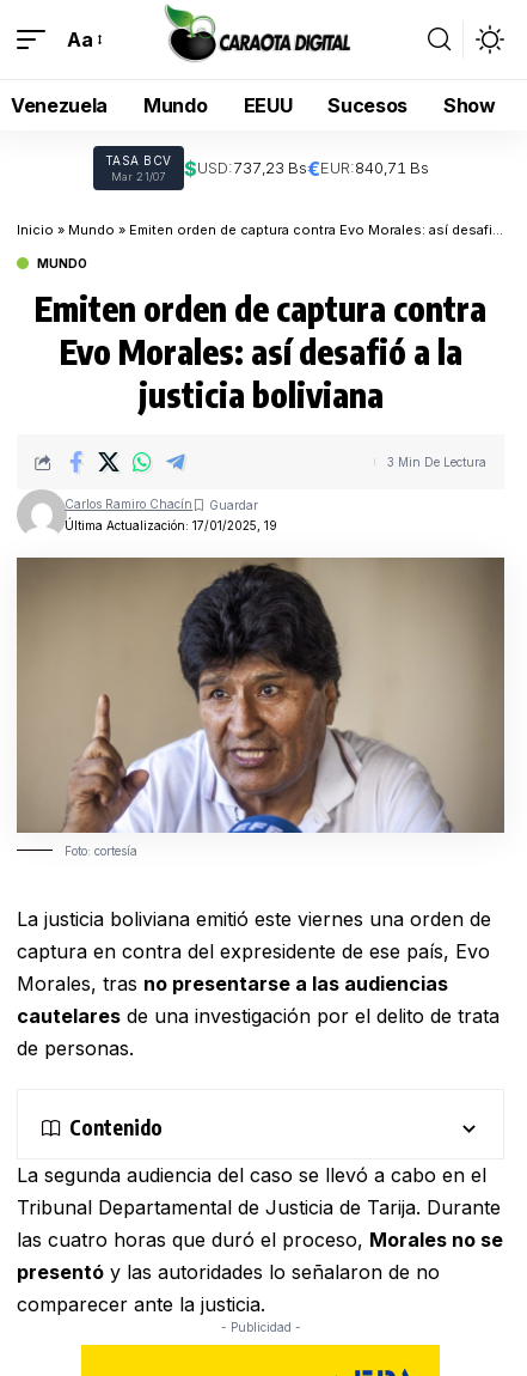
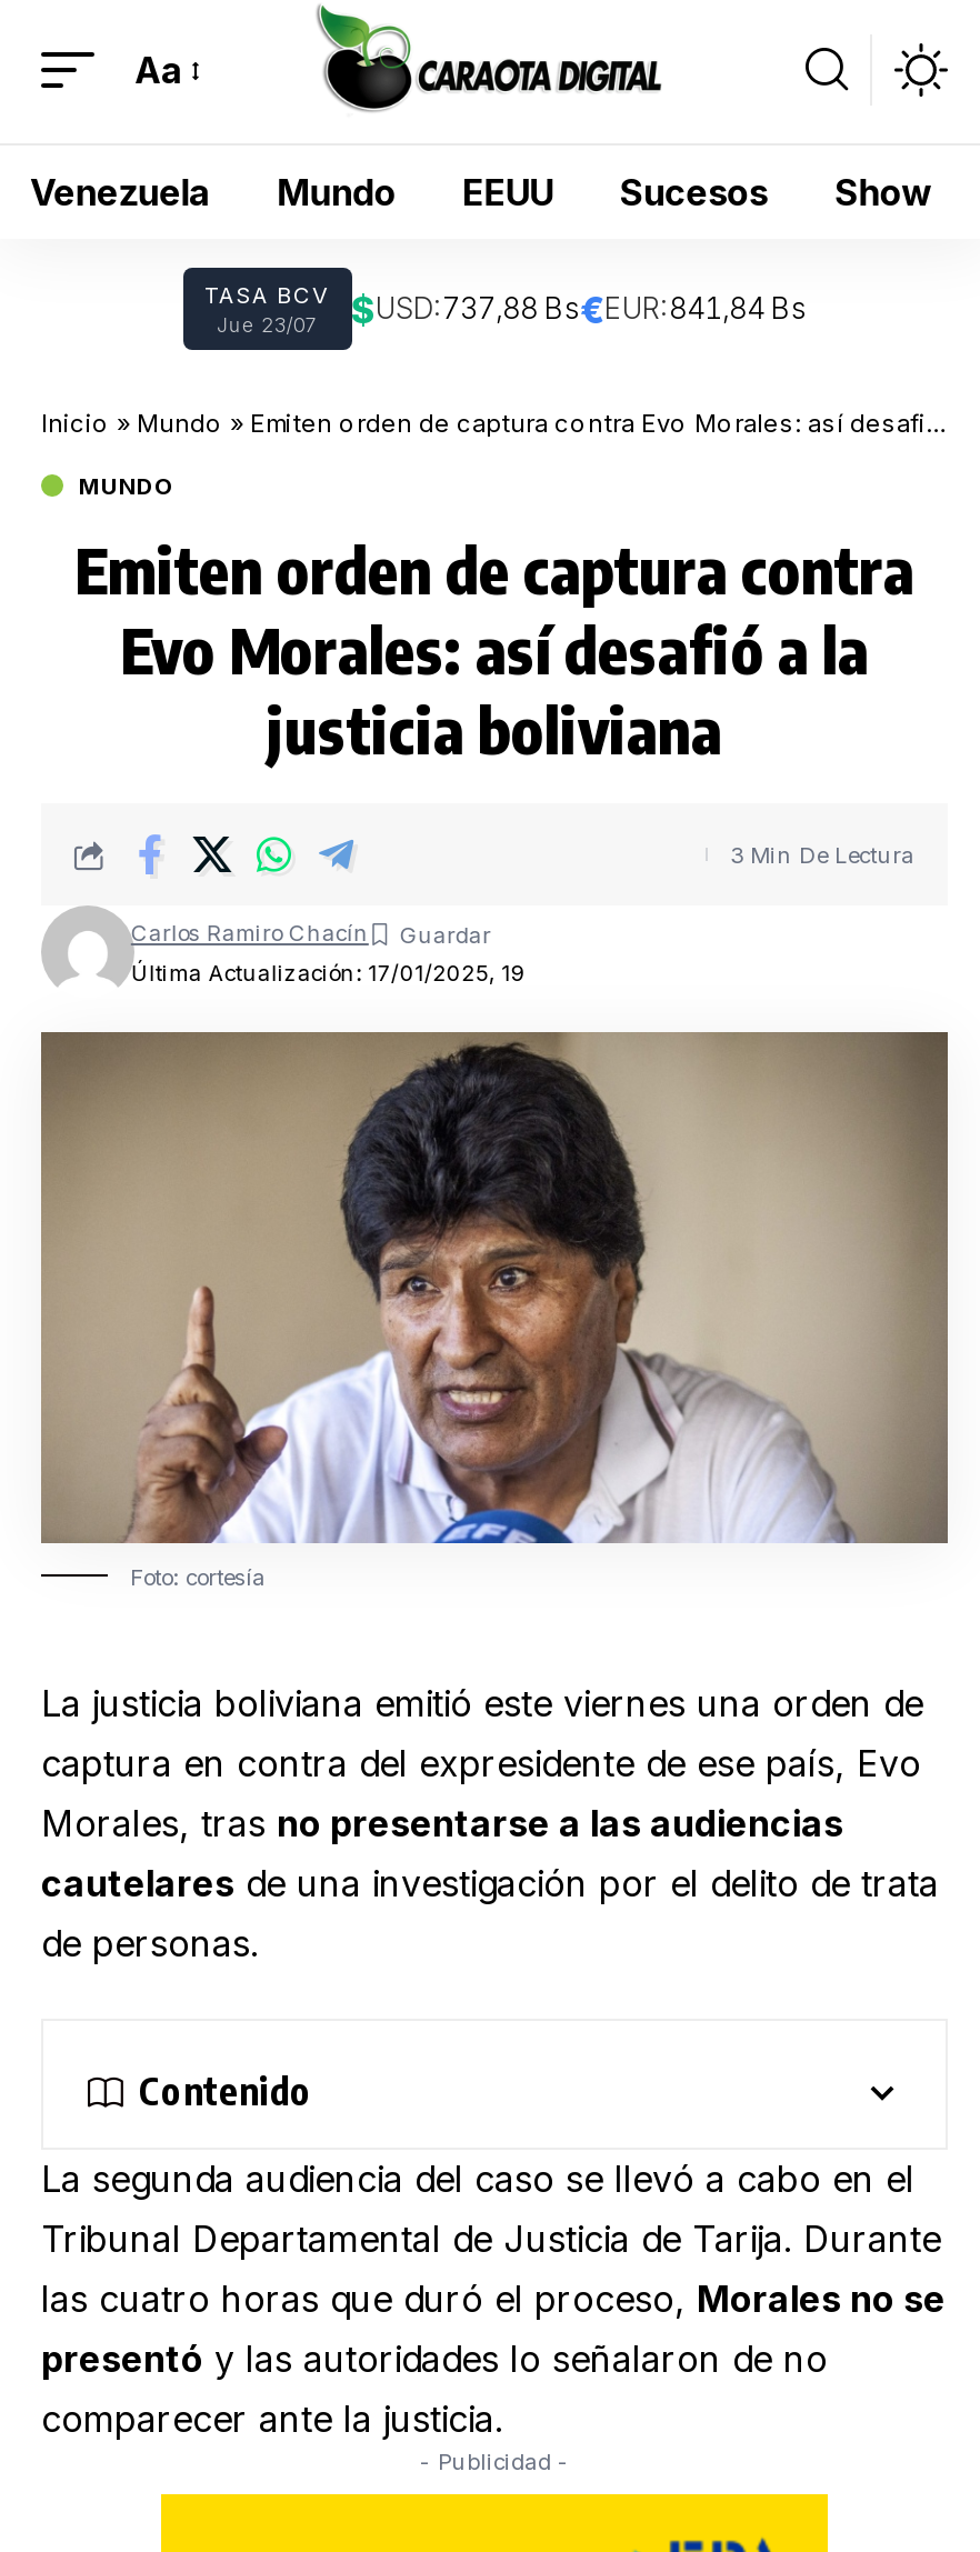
- Mar 21/07
- $USD:737,23 Bs€EUR:840,71 Bs
+ Jue 23/07
+ $USD:737,88 Bs€EUR:841,84 Bs
